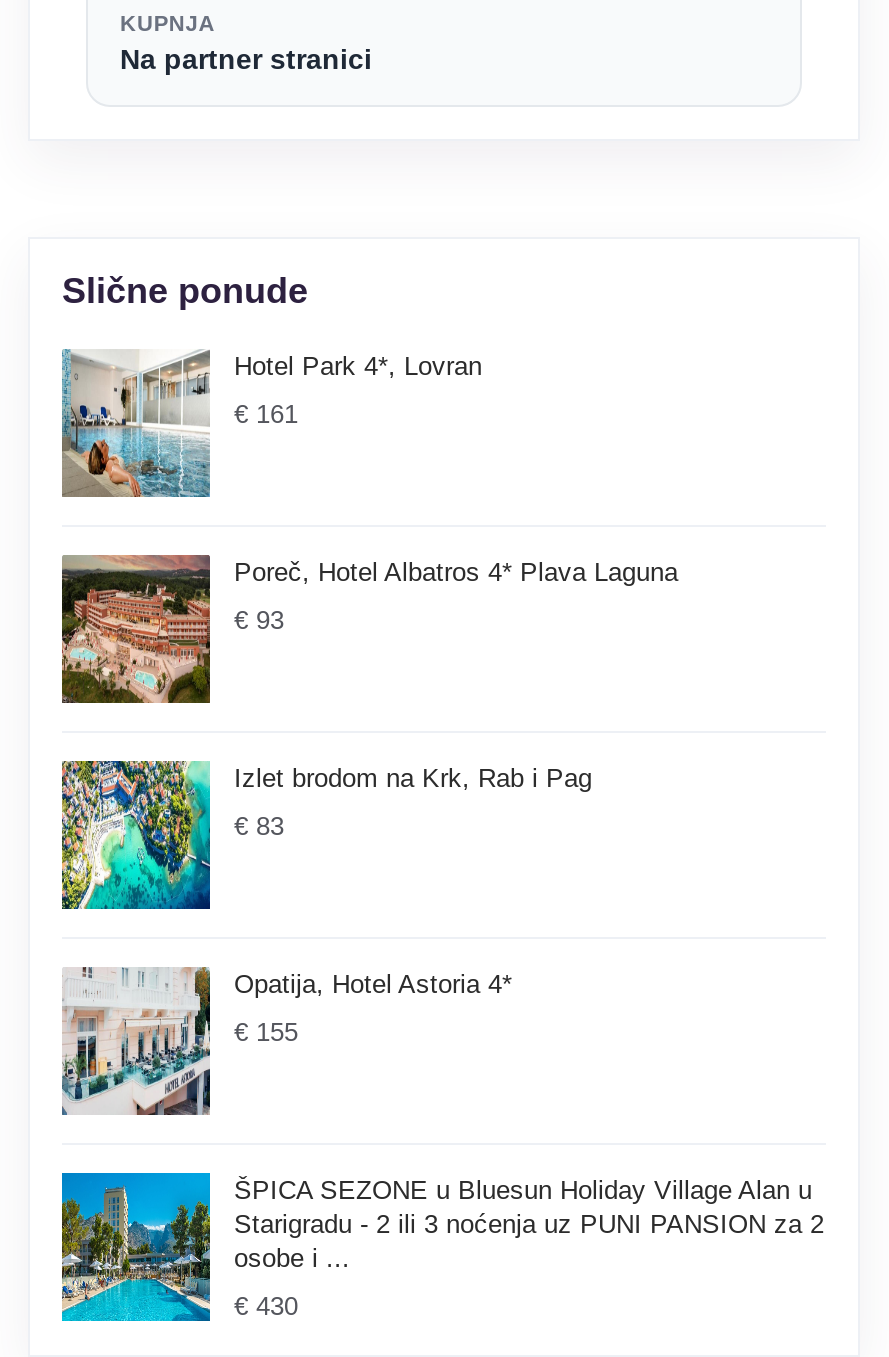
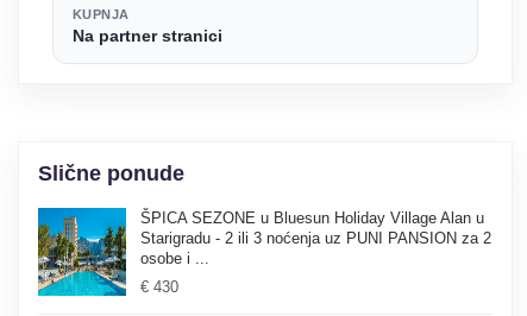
- [image]
- Hotel Park 4*, Lovran
- € 161

- [image]
- Poreč, Hotel Albatros 4* Plava Laguna
- € 93

- [image]
- Izlet brodom na Krk, Rab i Pag
- € 83

- [image]
- Opatija, Hotel Astoria 4*
- € 155
